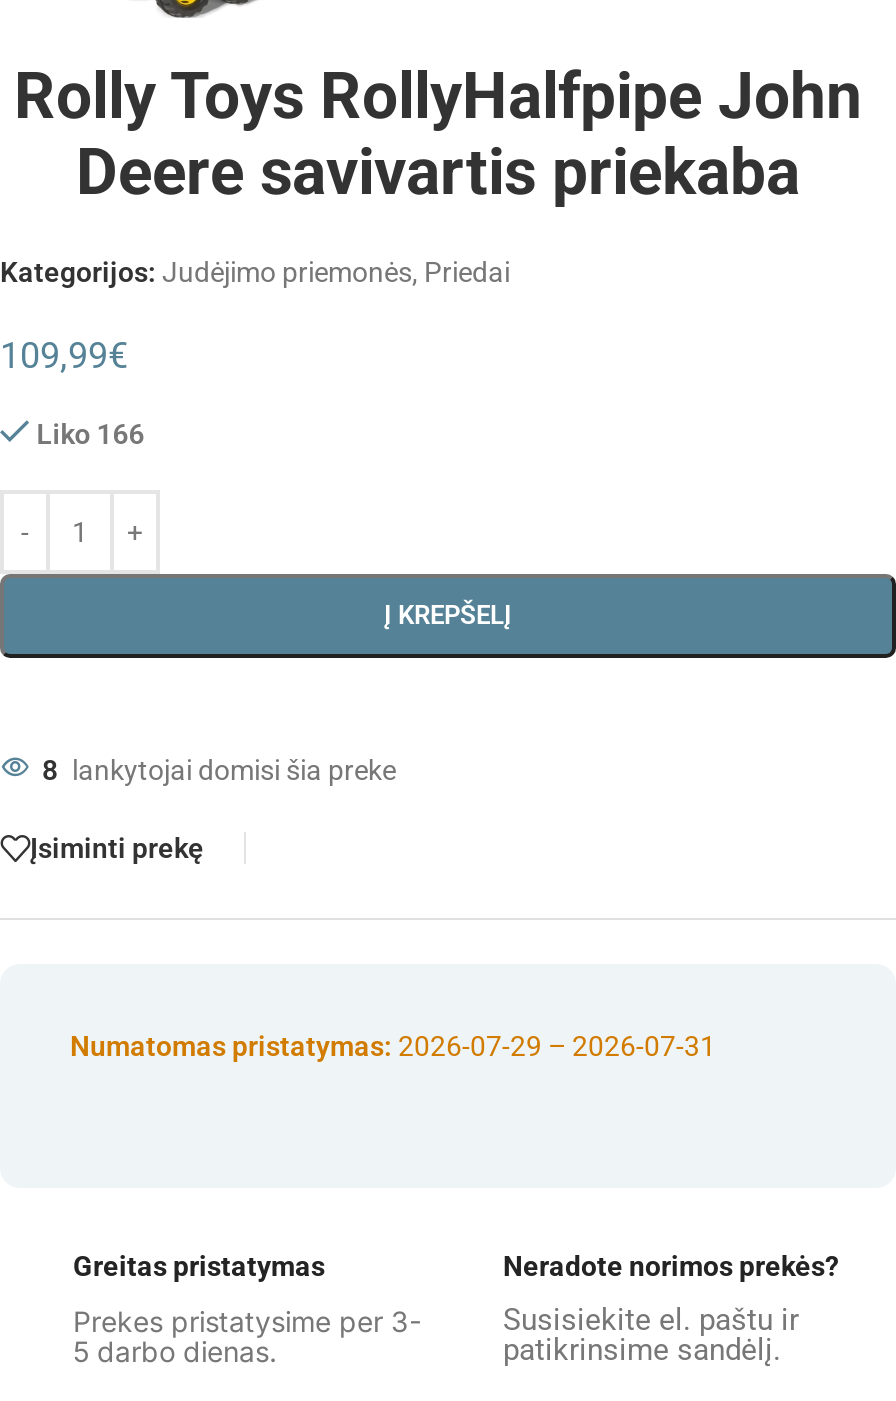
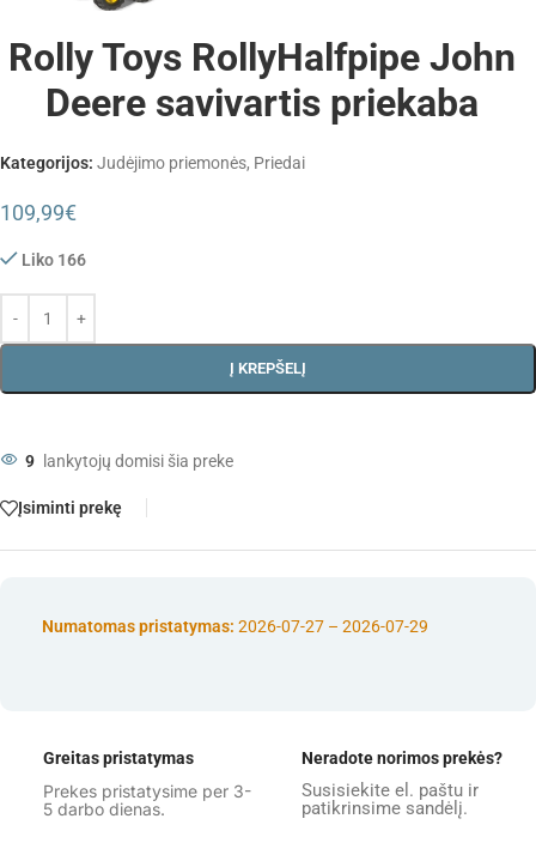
- 8 lankytojai domisi šia preke
+ 9 lankytojų domisi šia preke

- Numatomas pristatymas: 2026-07-29 – 2026-07-31
+ Numatomas pristatymas: 2026-07-27 – 2026-07-29
